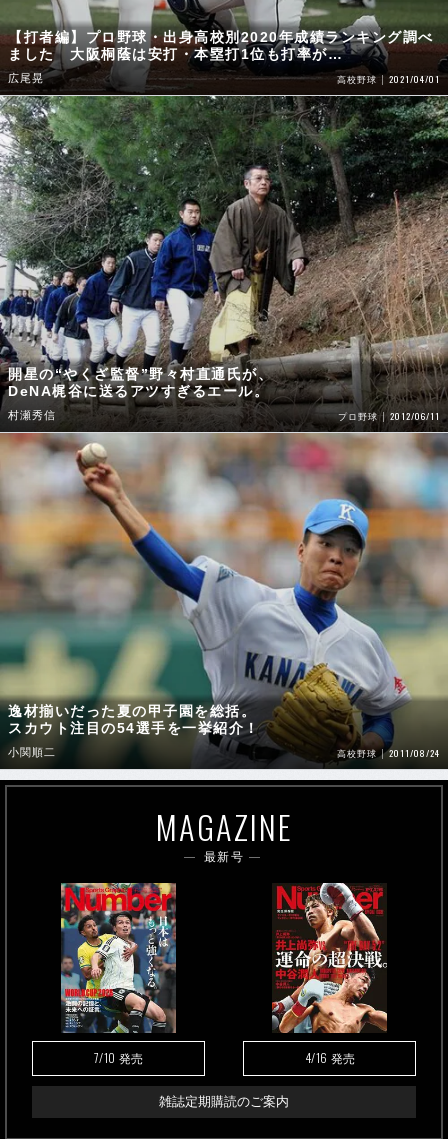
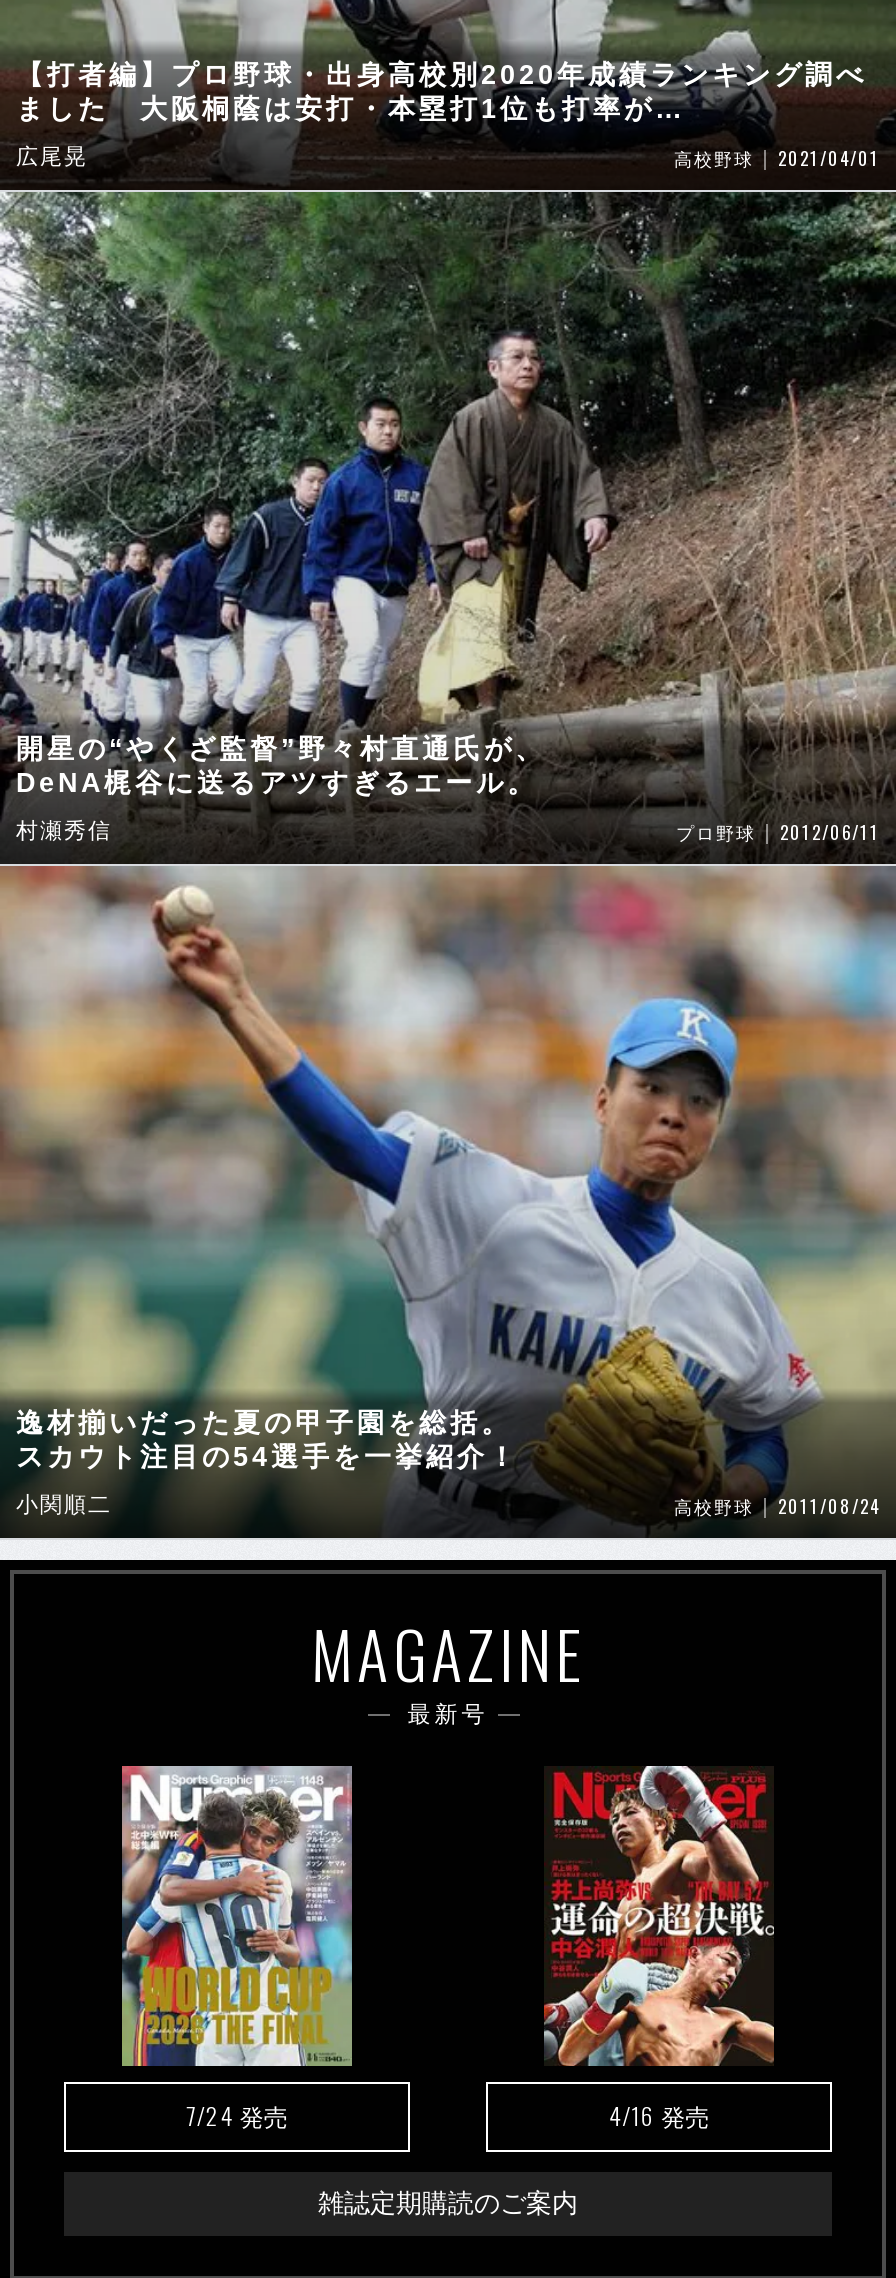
- [image]
- 7/10発売
+ [image]
+ 7/24発売
